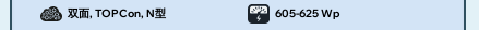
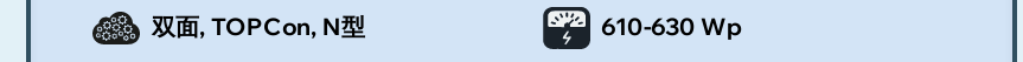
- 605-625 Wp
+ 610-630 Wp
